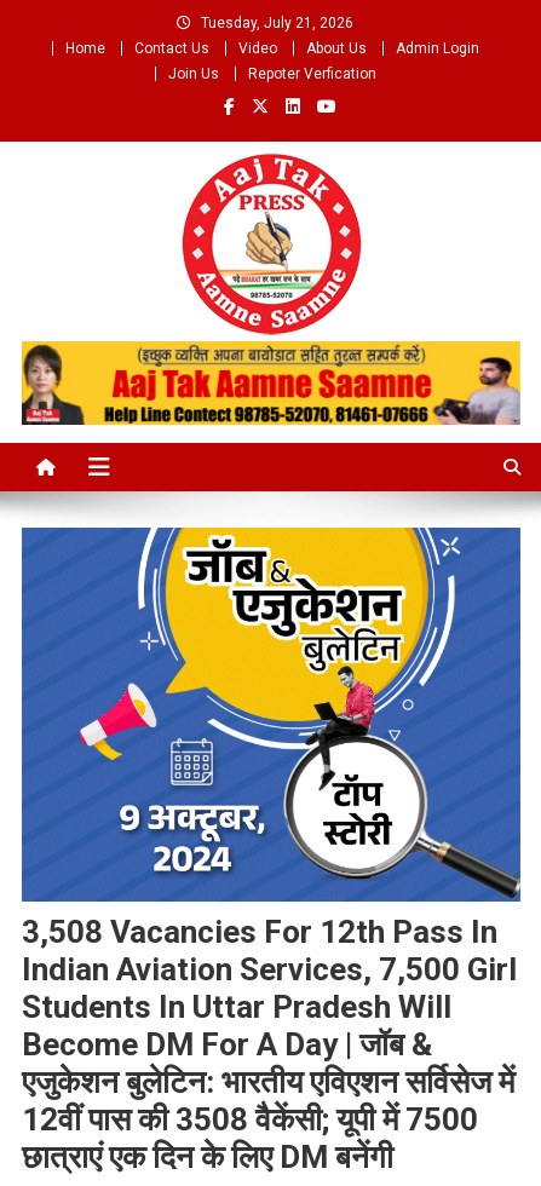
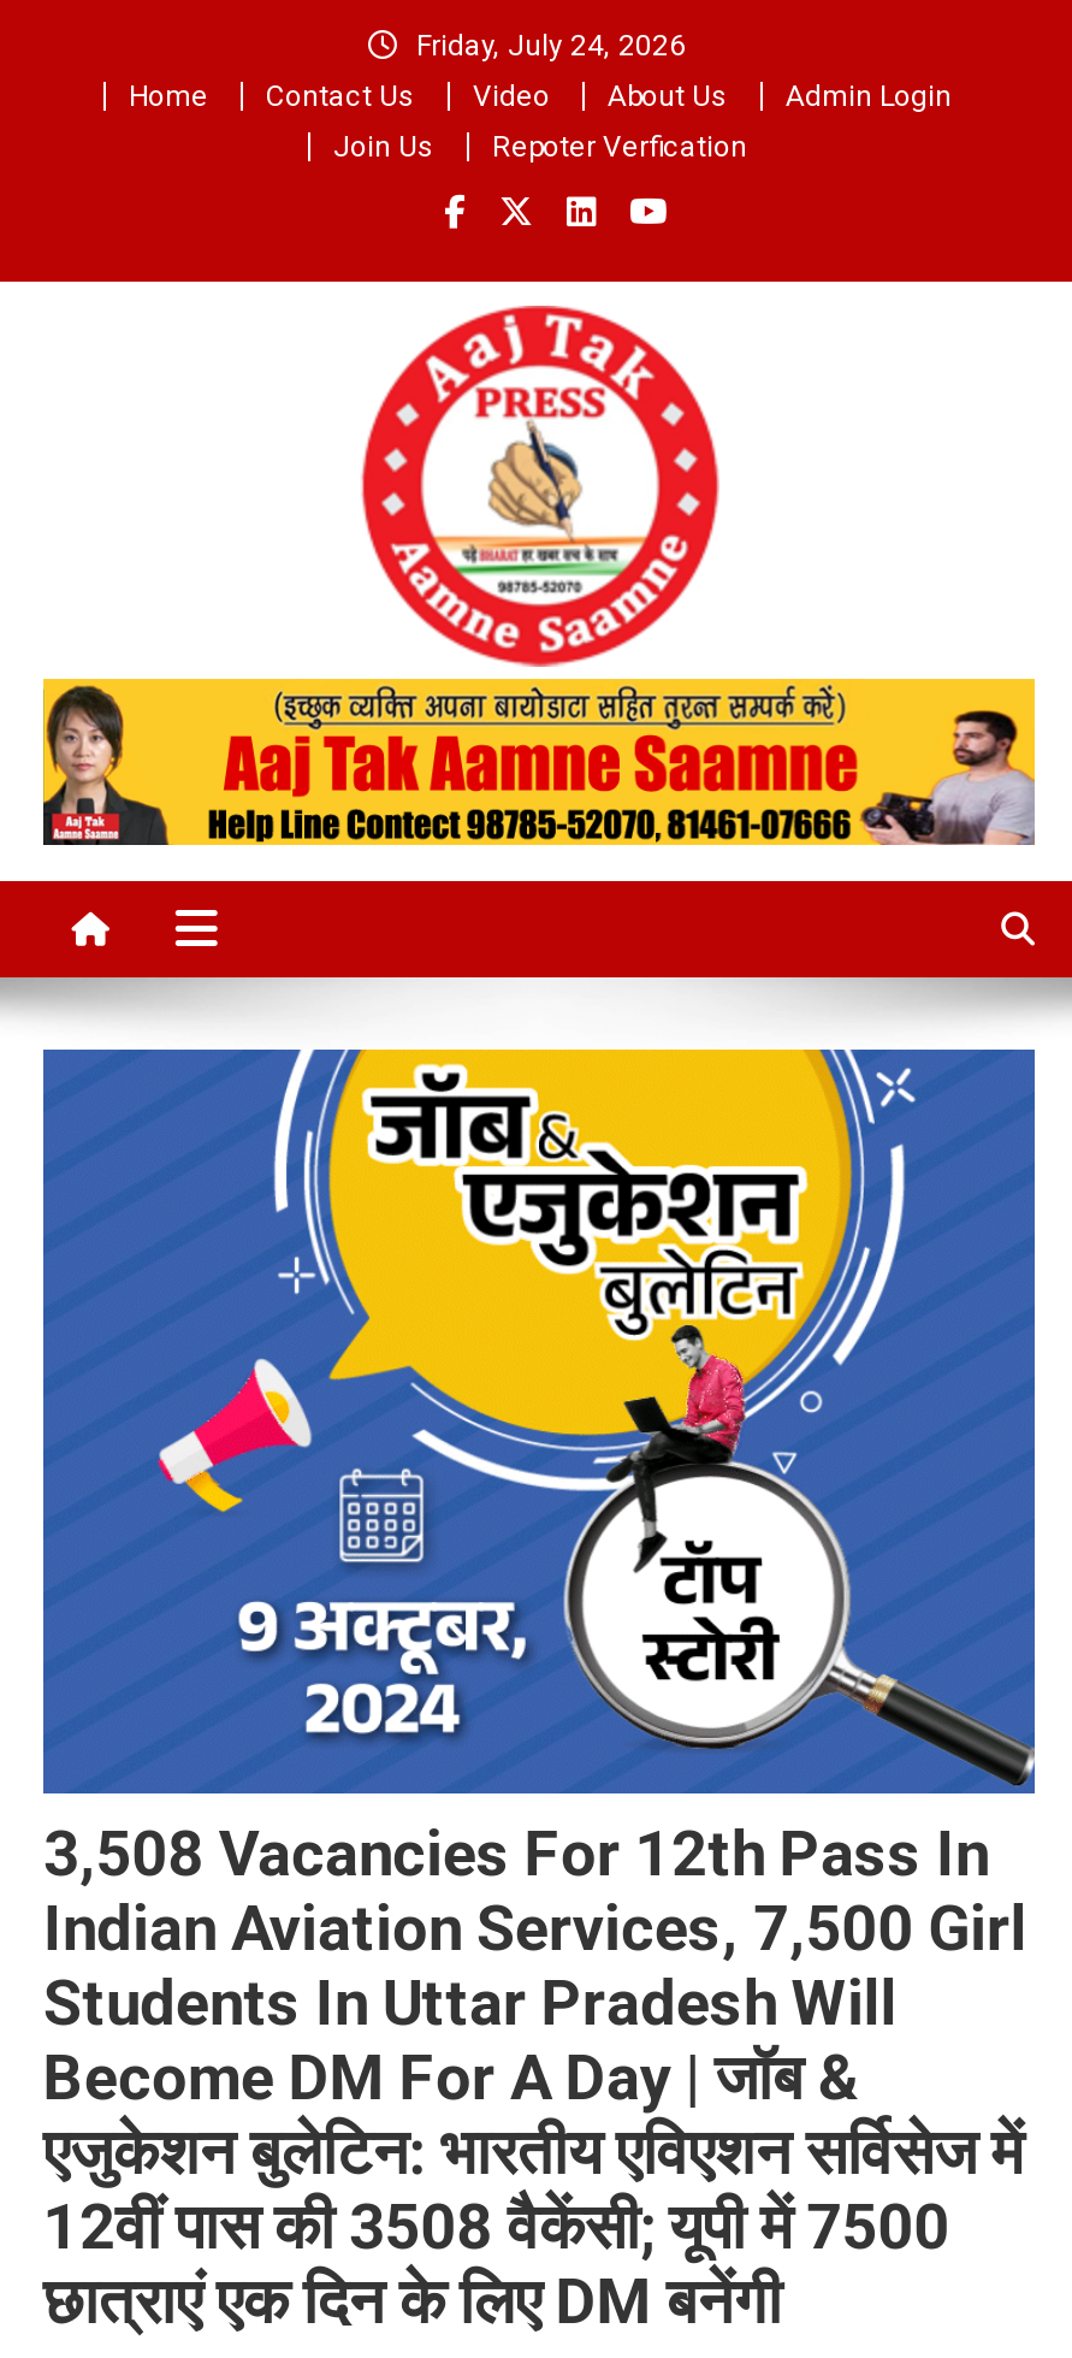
- Tuesday, July 21, 2026
+ Friday, July 24, 2026
